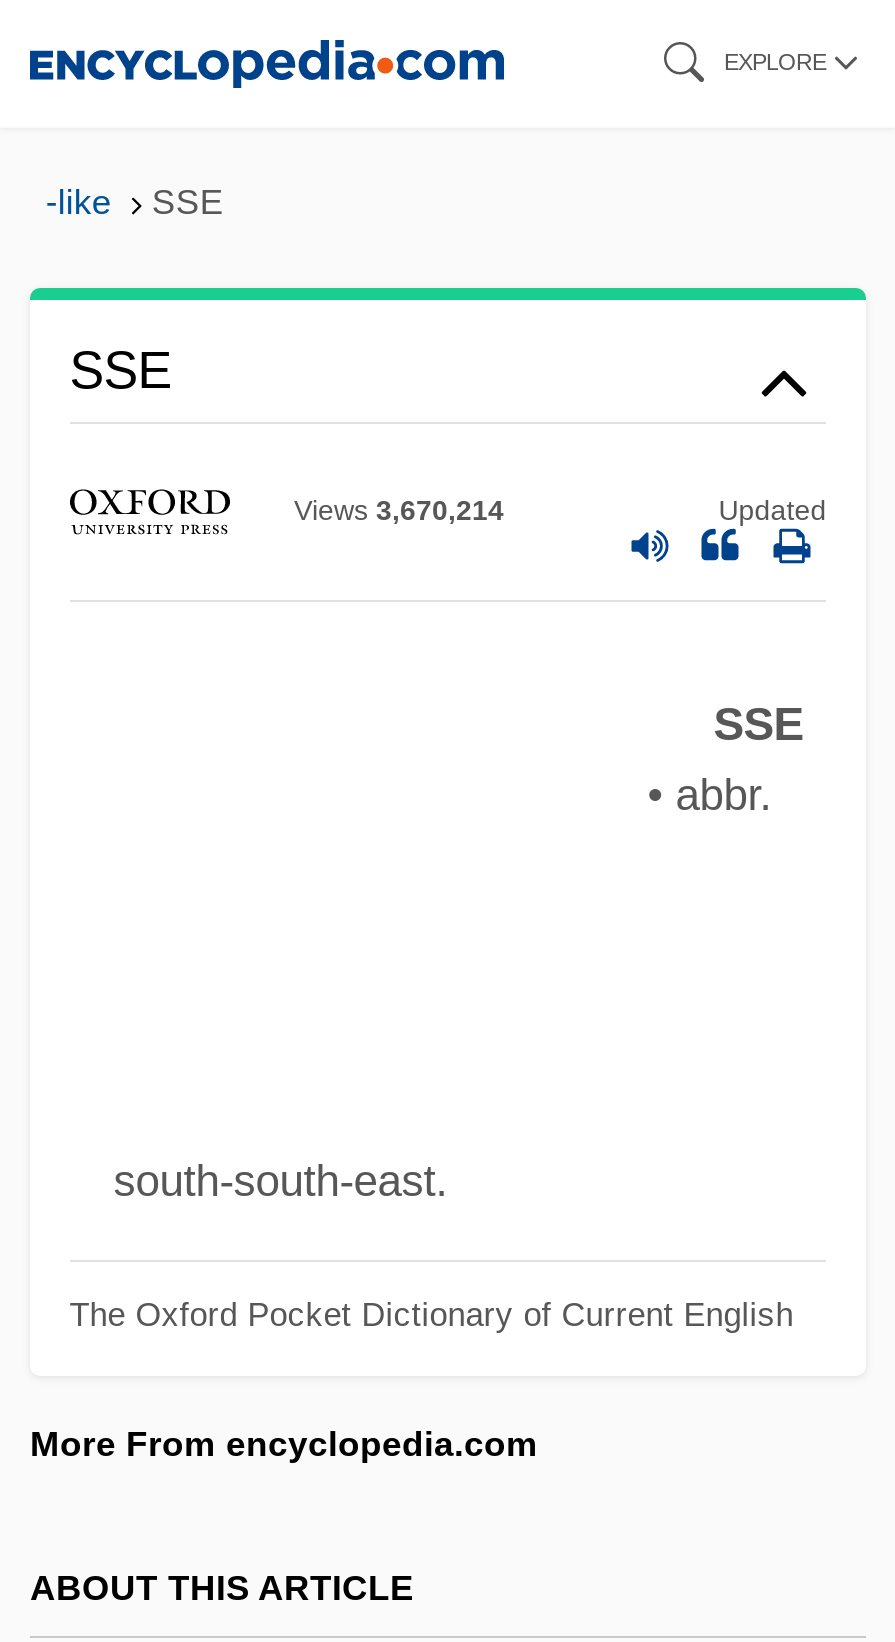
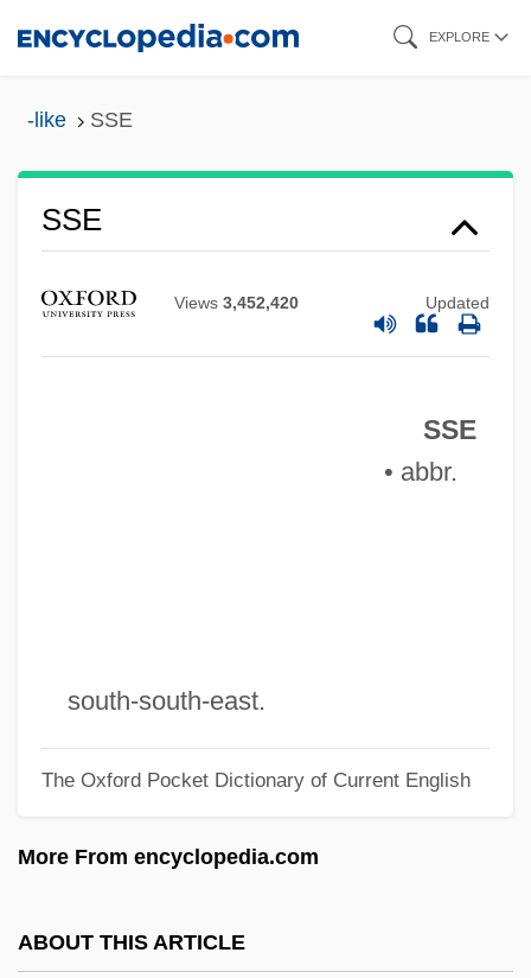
- Views 3,670,214
+ Views 3,452,420
